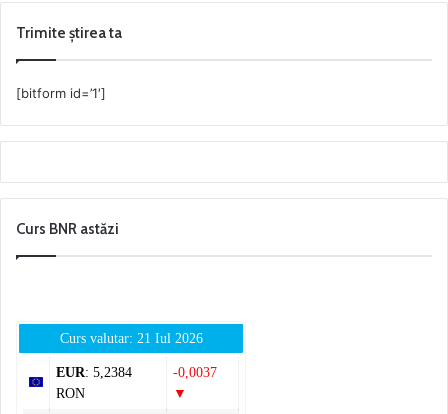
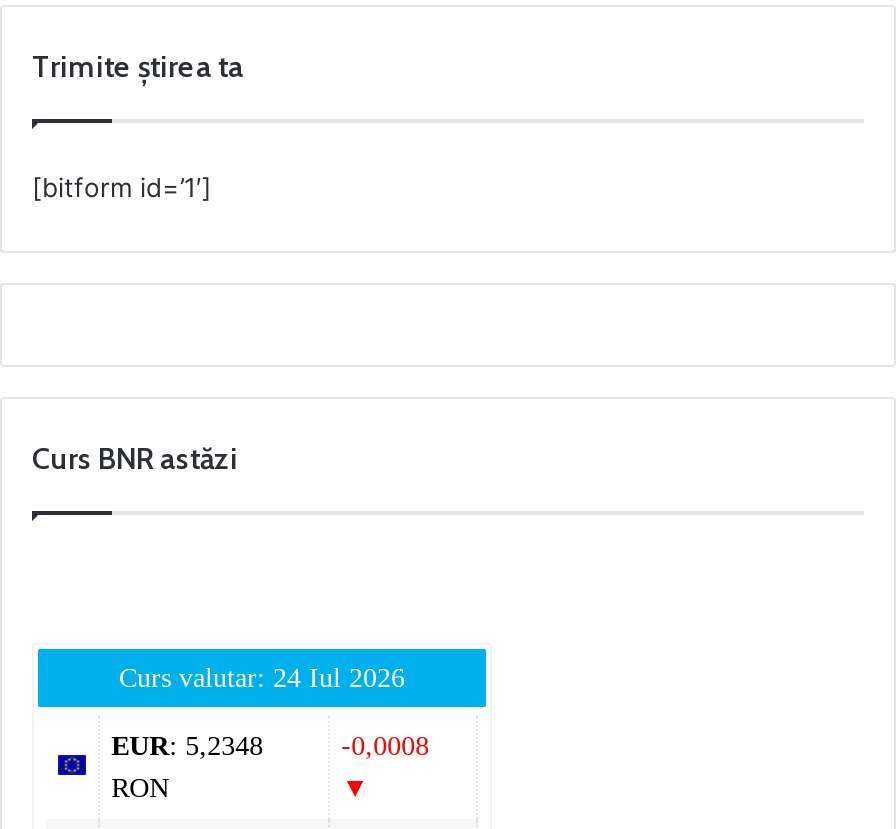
- Curs valutar: 21 Iul 2026
+ Curs valutar: 24 Iul 2026

- EUR: 5,2384
+ EUR: 5,2348

- -0,0037
+ -0,0008
